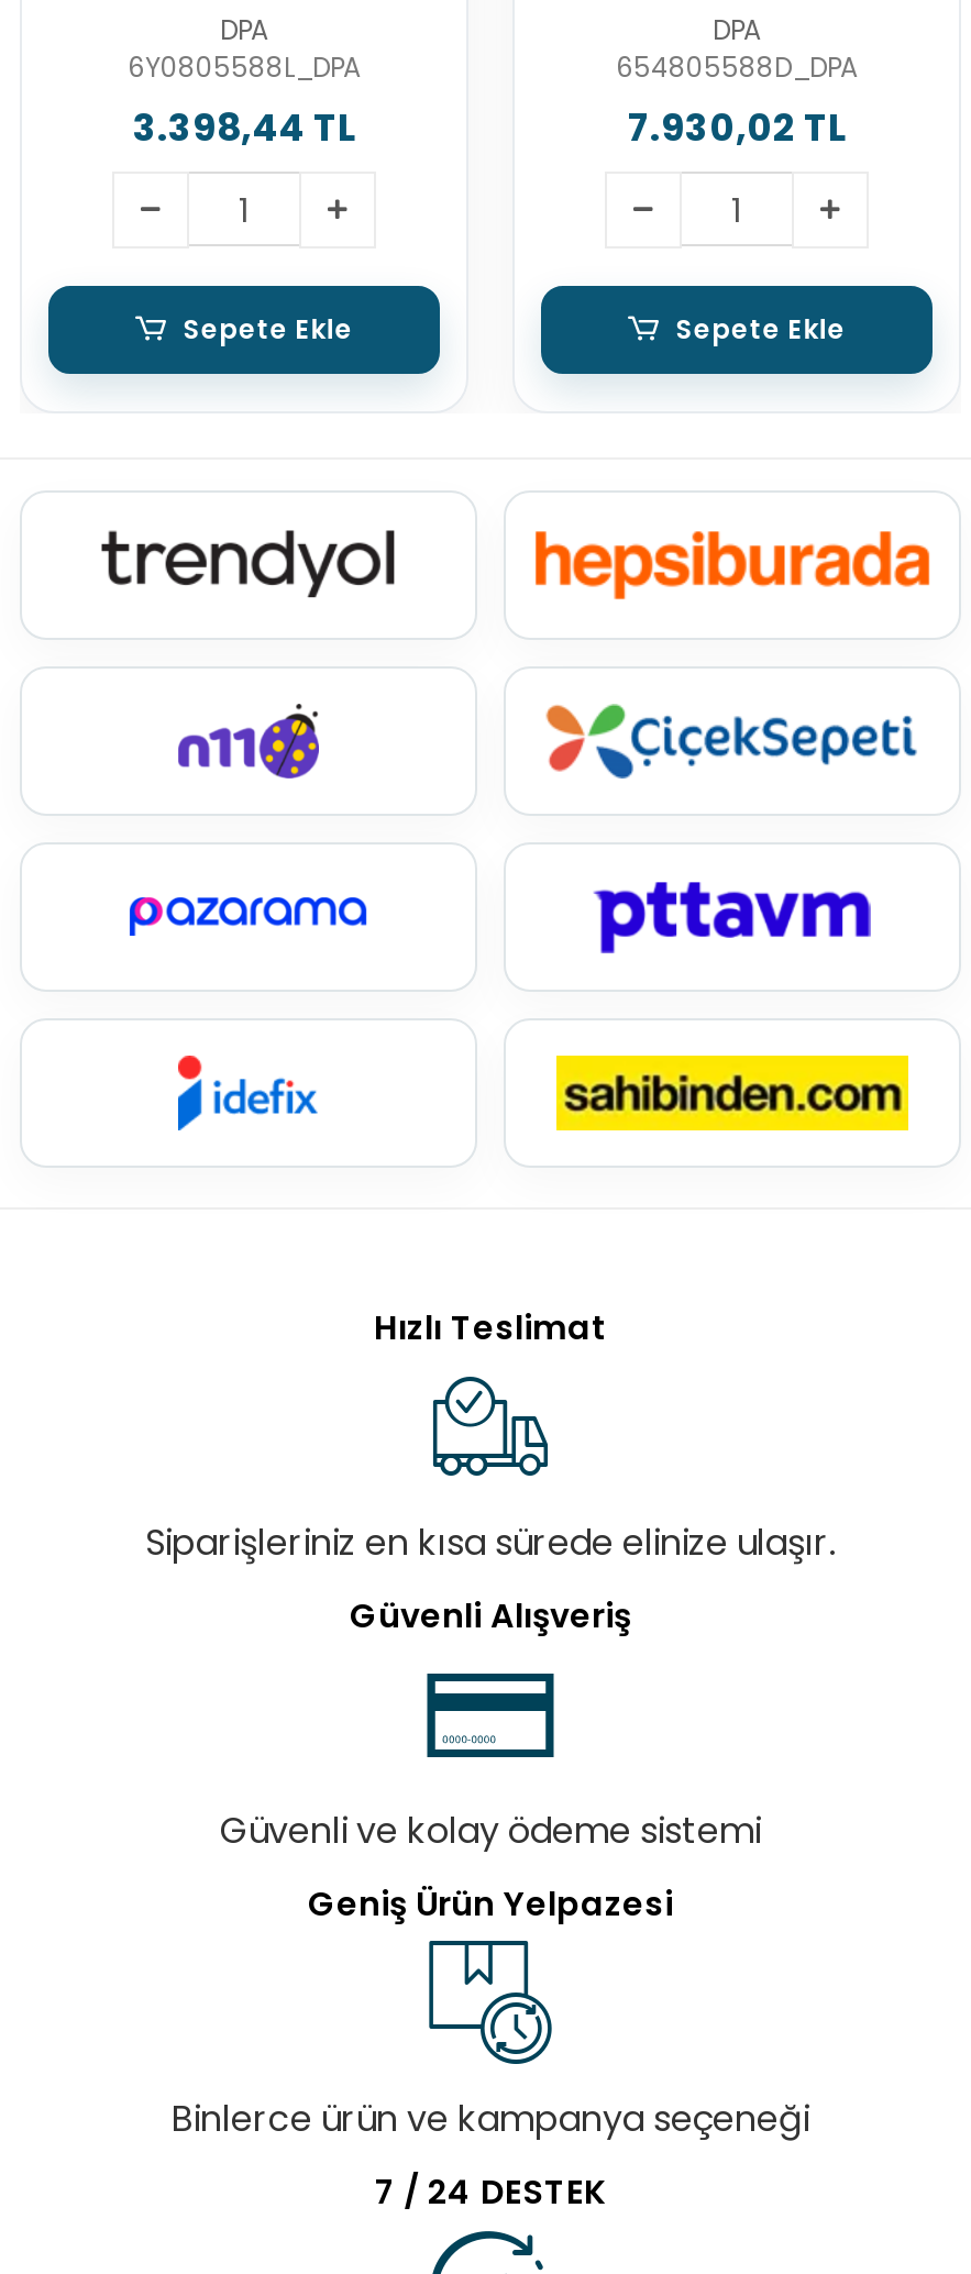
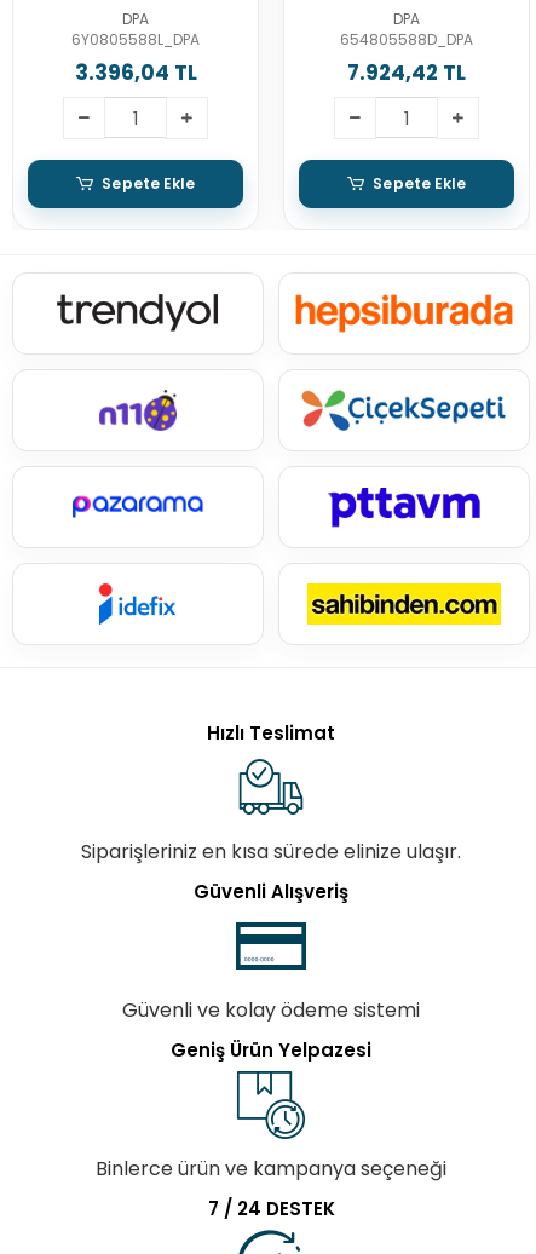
- 3.398,44 TL
+ 3.396,04 TL

- 7.930,02 TL
+ 7.924,42 TL
